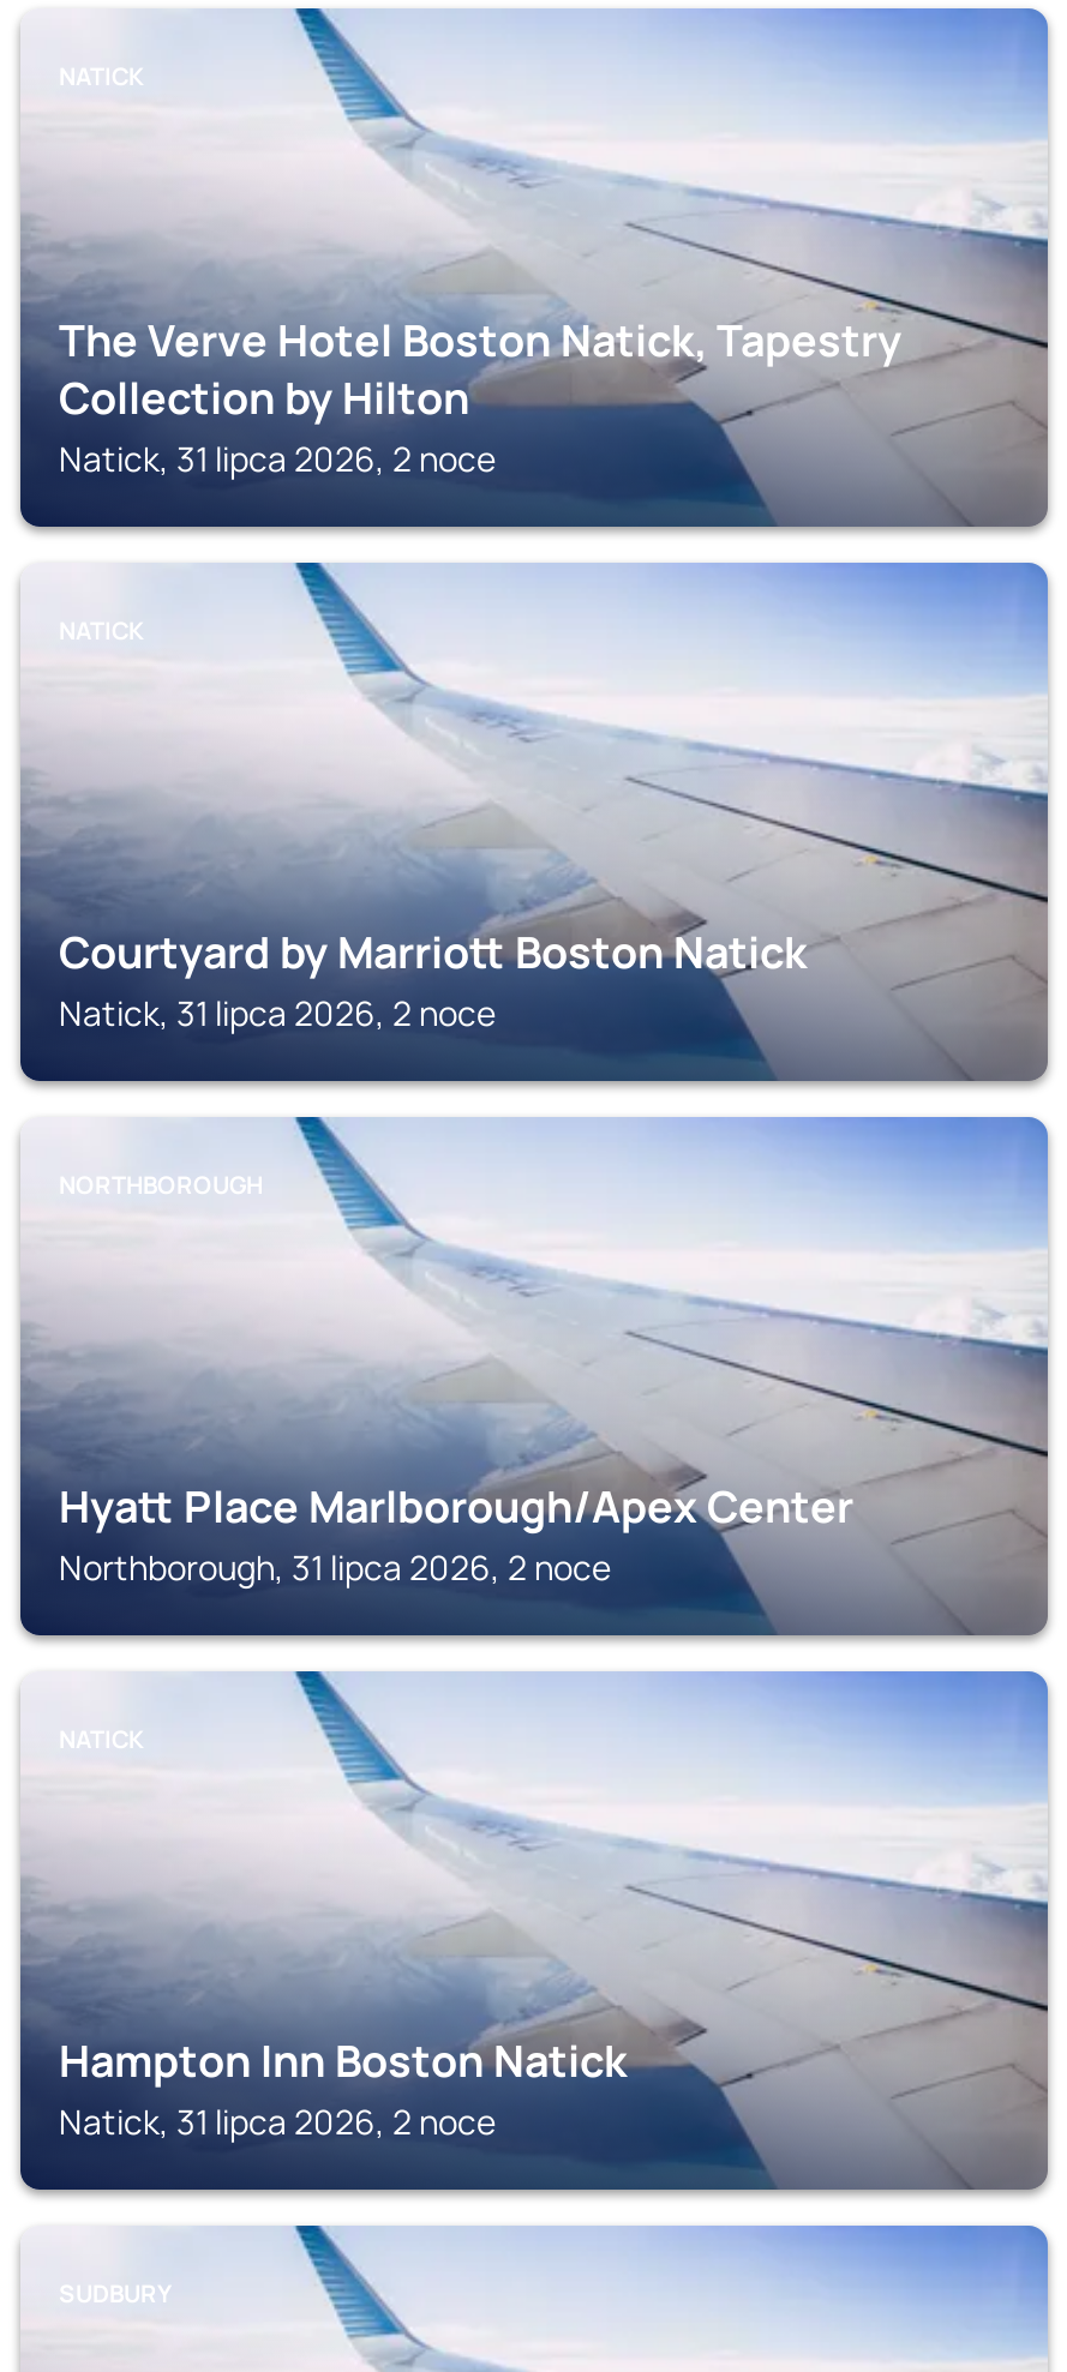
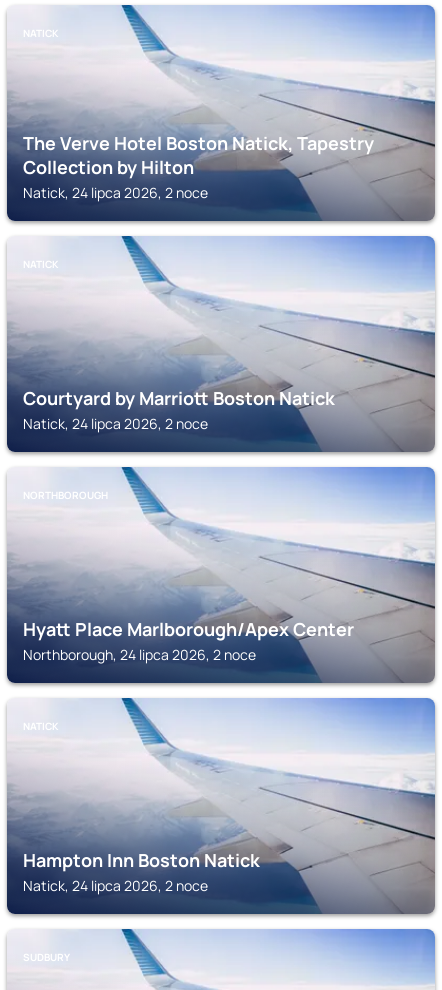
- Natick, 31 lipca 2026, 2 noce
+ Natick, 24 lipca 2026, 2 noce

- Natick, 31 lipca 2026, 2 noce
+ Natick, 24 lipca 2026, 2 noce

- Northborough, 31 lipca 2026, 2 noce
+ Northborough, 24 lipca 2026, 2 noce

- Natick, 31 lipca 2026, 2 noce
+ Natick, 24 lipca 2026, 2 noce
